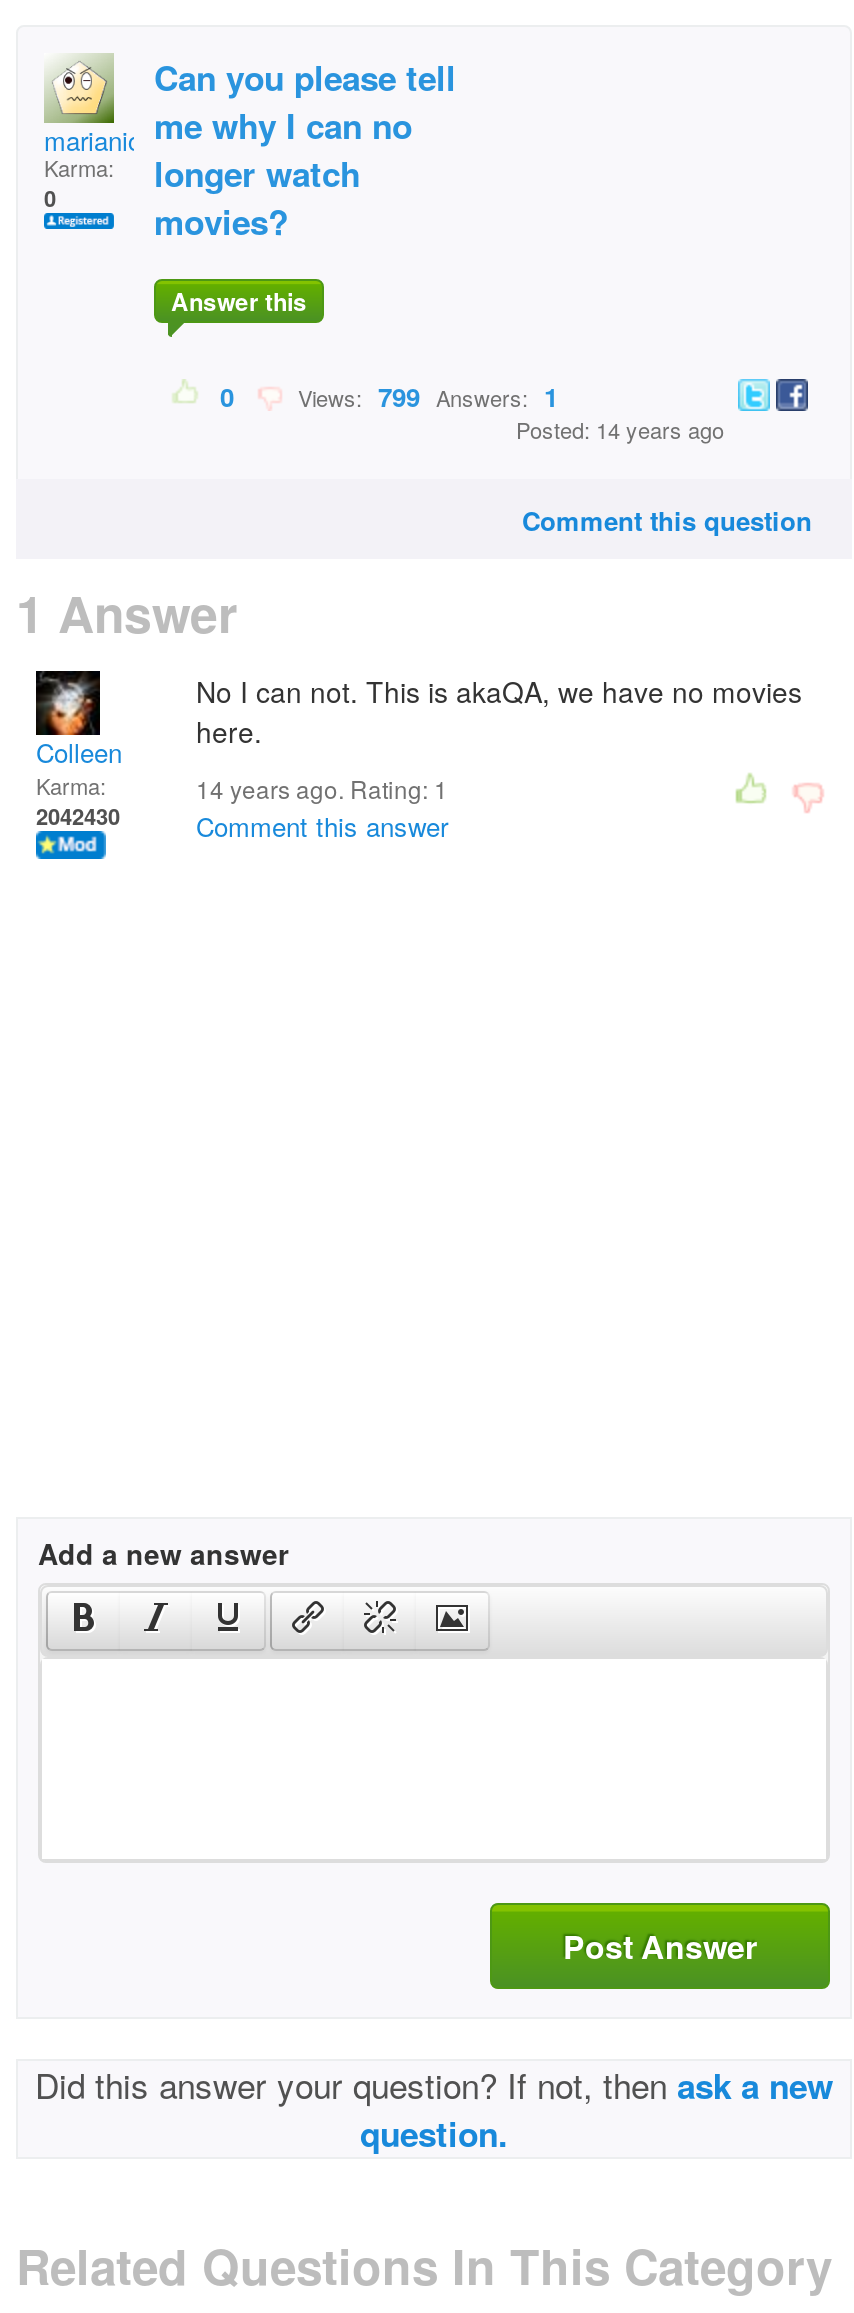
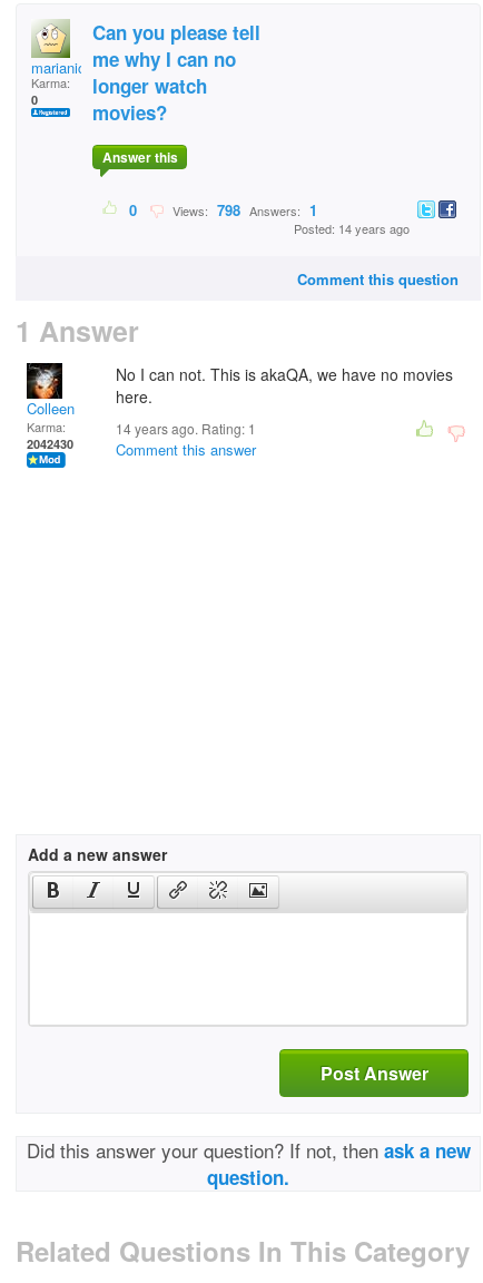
- Views: 799 Answers: 1
+ Views: 798 Answers: 1
